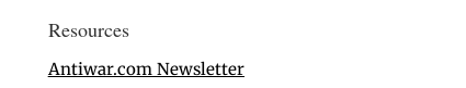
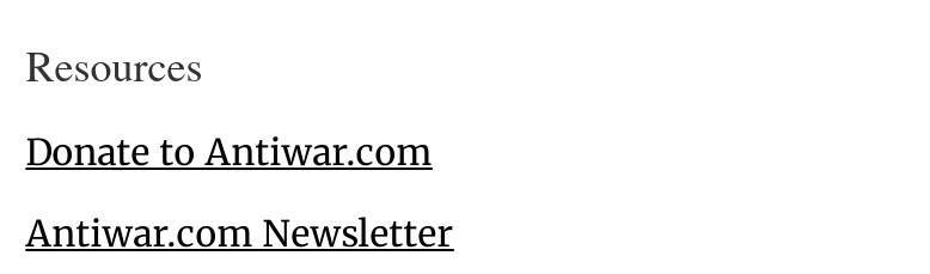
+ Donate to Antiwar.com
